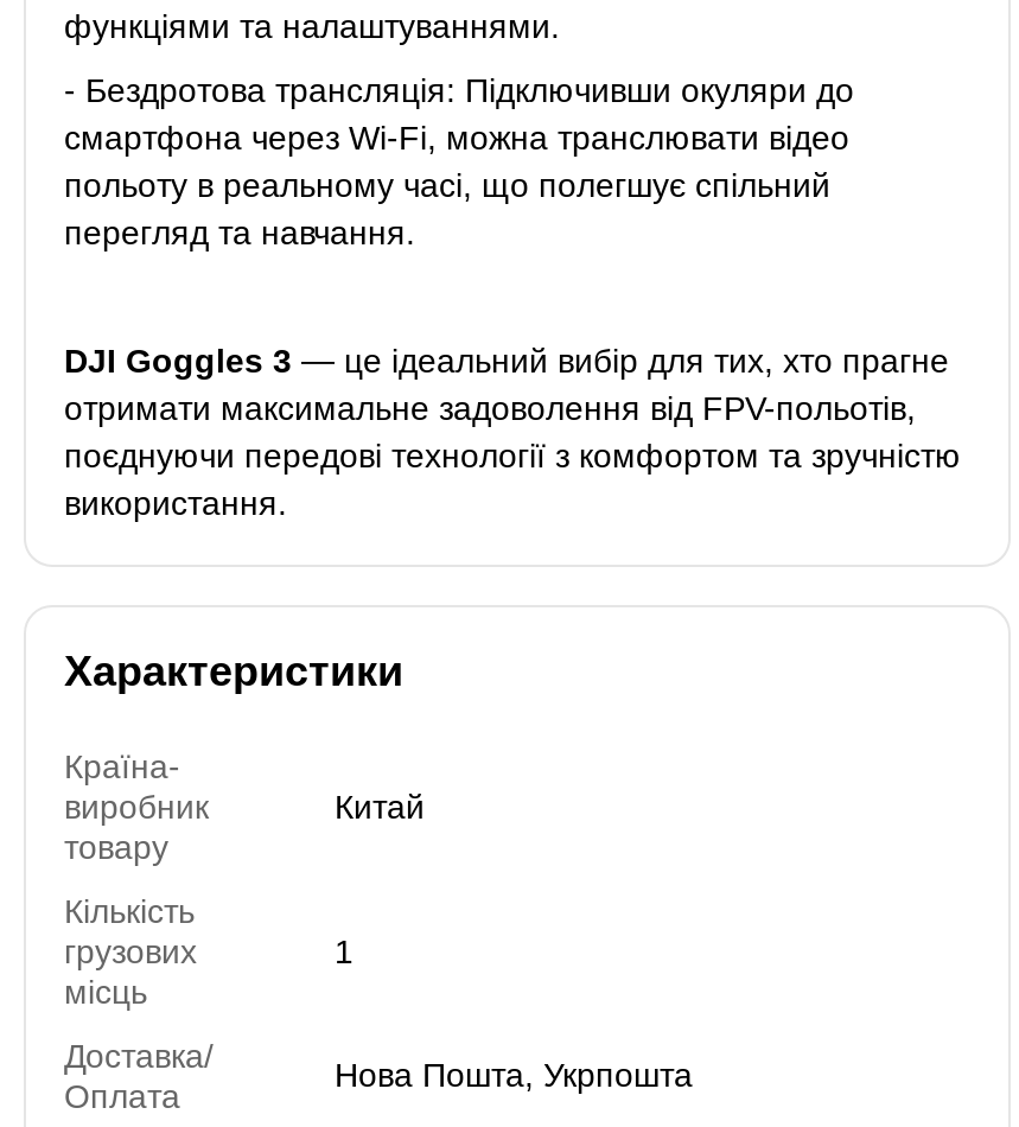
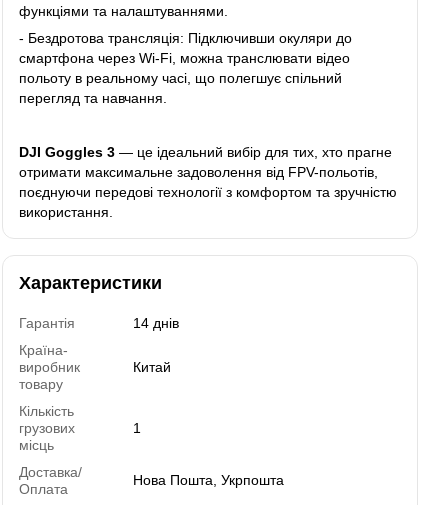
+ Гарантія
+ 14 днів
